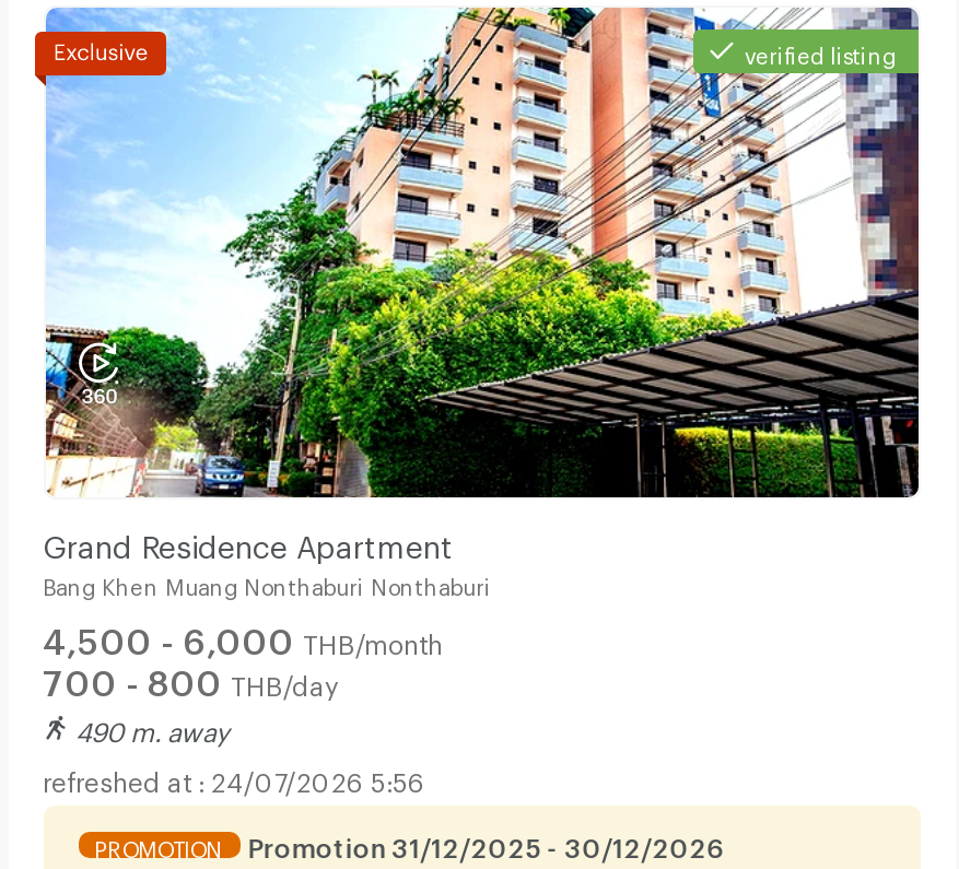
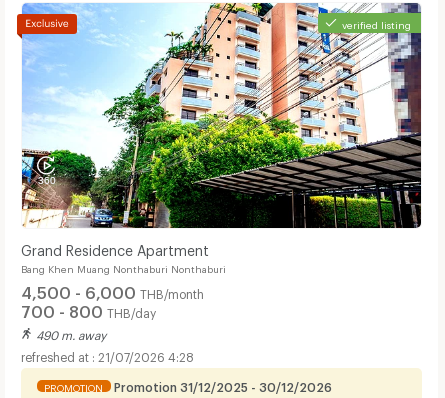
- 24/07/2026 5:56
+ 21/07/2026 4:28
